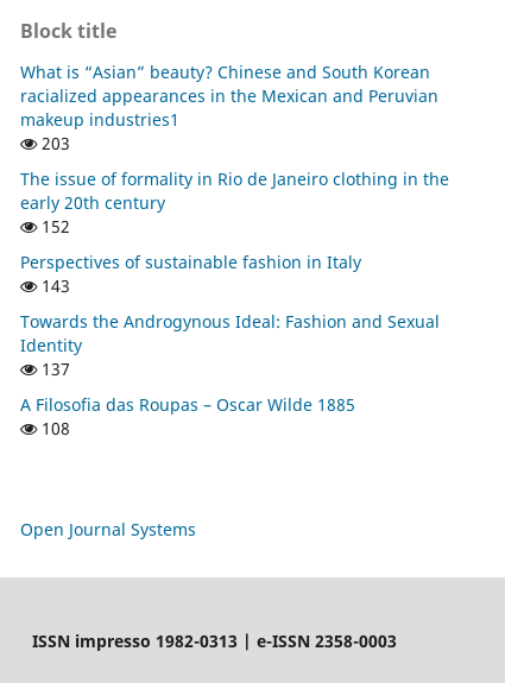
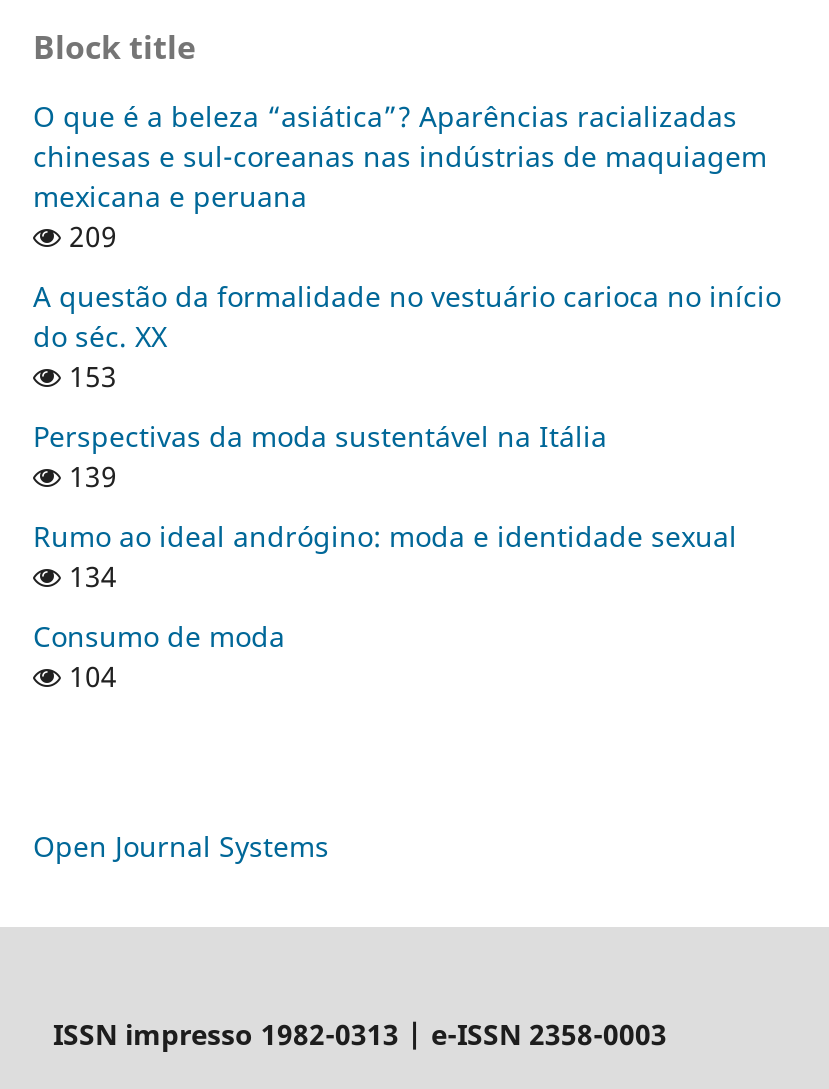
- What is “Asian” beauty? Chinese and South Korean
- racialized appearances in the Mexican and Peruvian
- makeup industries1
- 203
+ O que é a beleza “asiática”? Aparências racializadas
+ chinesas e sul-coreanas nas indústrias de maquiagem
+ mexicana e peruana
+ 209

- The issue of formality in Rio de Janeiro clothing in the
- early 20th century
- 152
+ A questão da formalidade no vestuário carioca no início
+ do séc. XX
+ 153

- Perspectives of sustainable fashion in Italy
- 143
+ Perspectivas da moda sustentável na Itália
+ 139

- Towards the Androgynous Ideal: Fashion and Sexual
- Identity
- 137
+ Rumo ao ideal andrógino: moda e identidade sexual
+ 134

- A Filosofia das Roupas – Oscar Wilde 1885
- 108
+ Consumo de moda
+ 104
